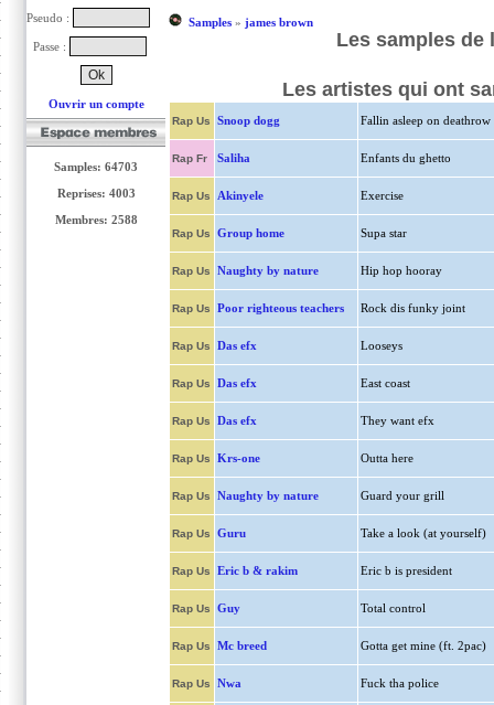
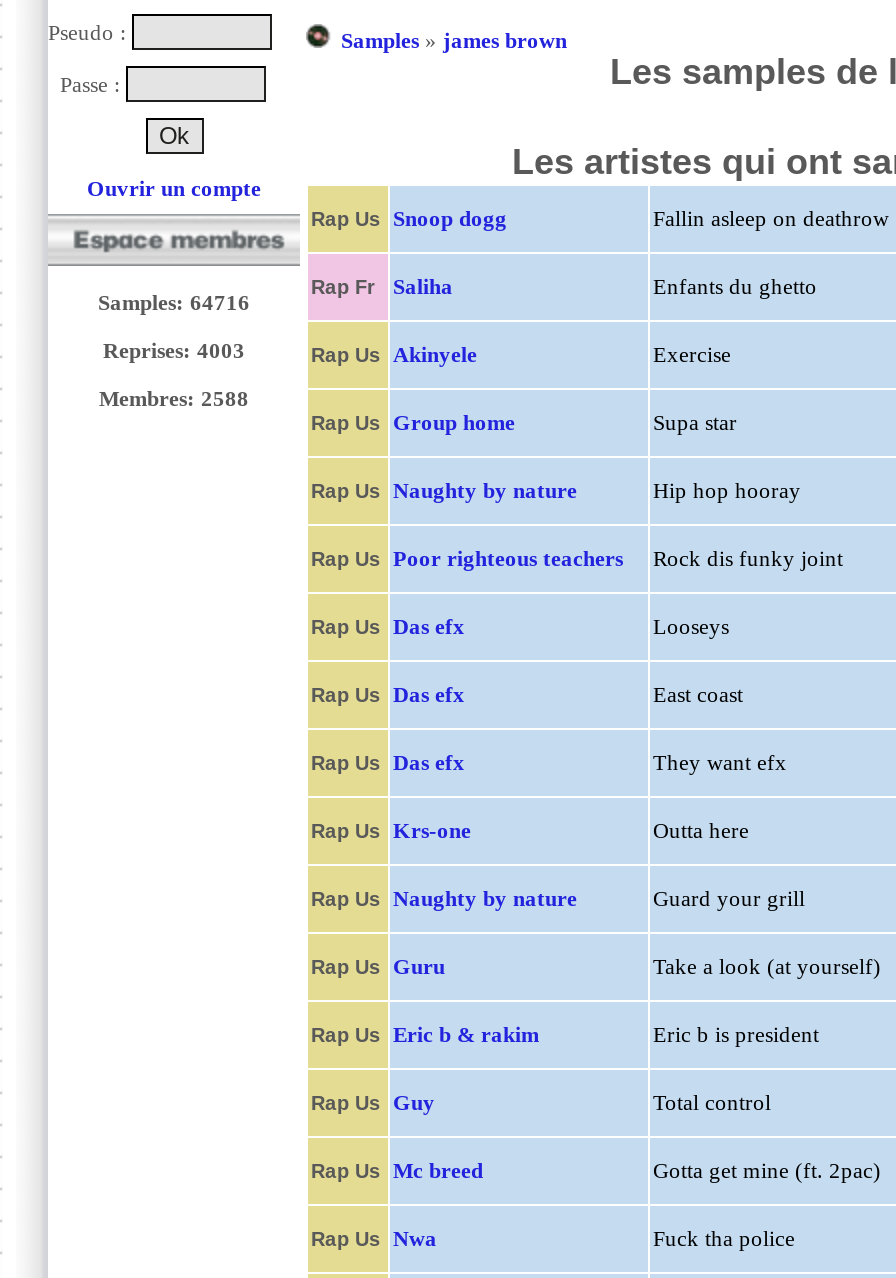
- Samples: 64703
+ Samples: 64716
